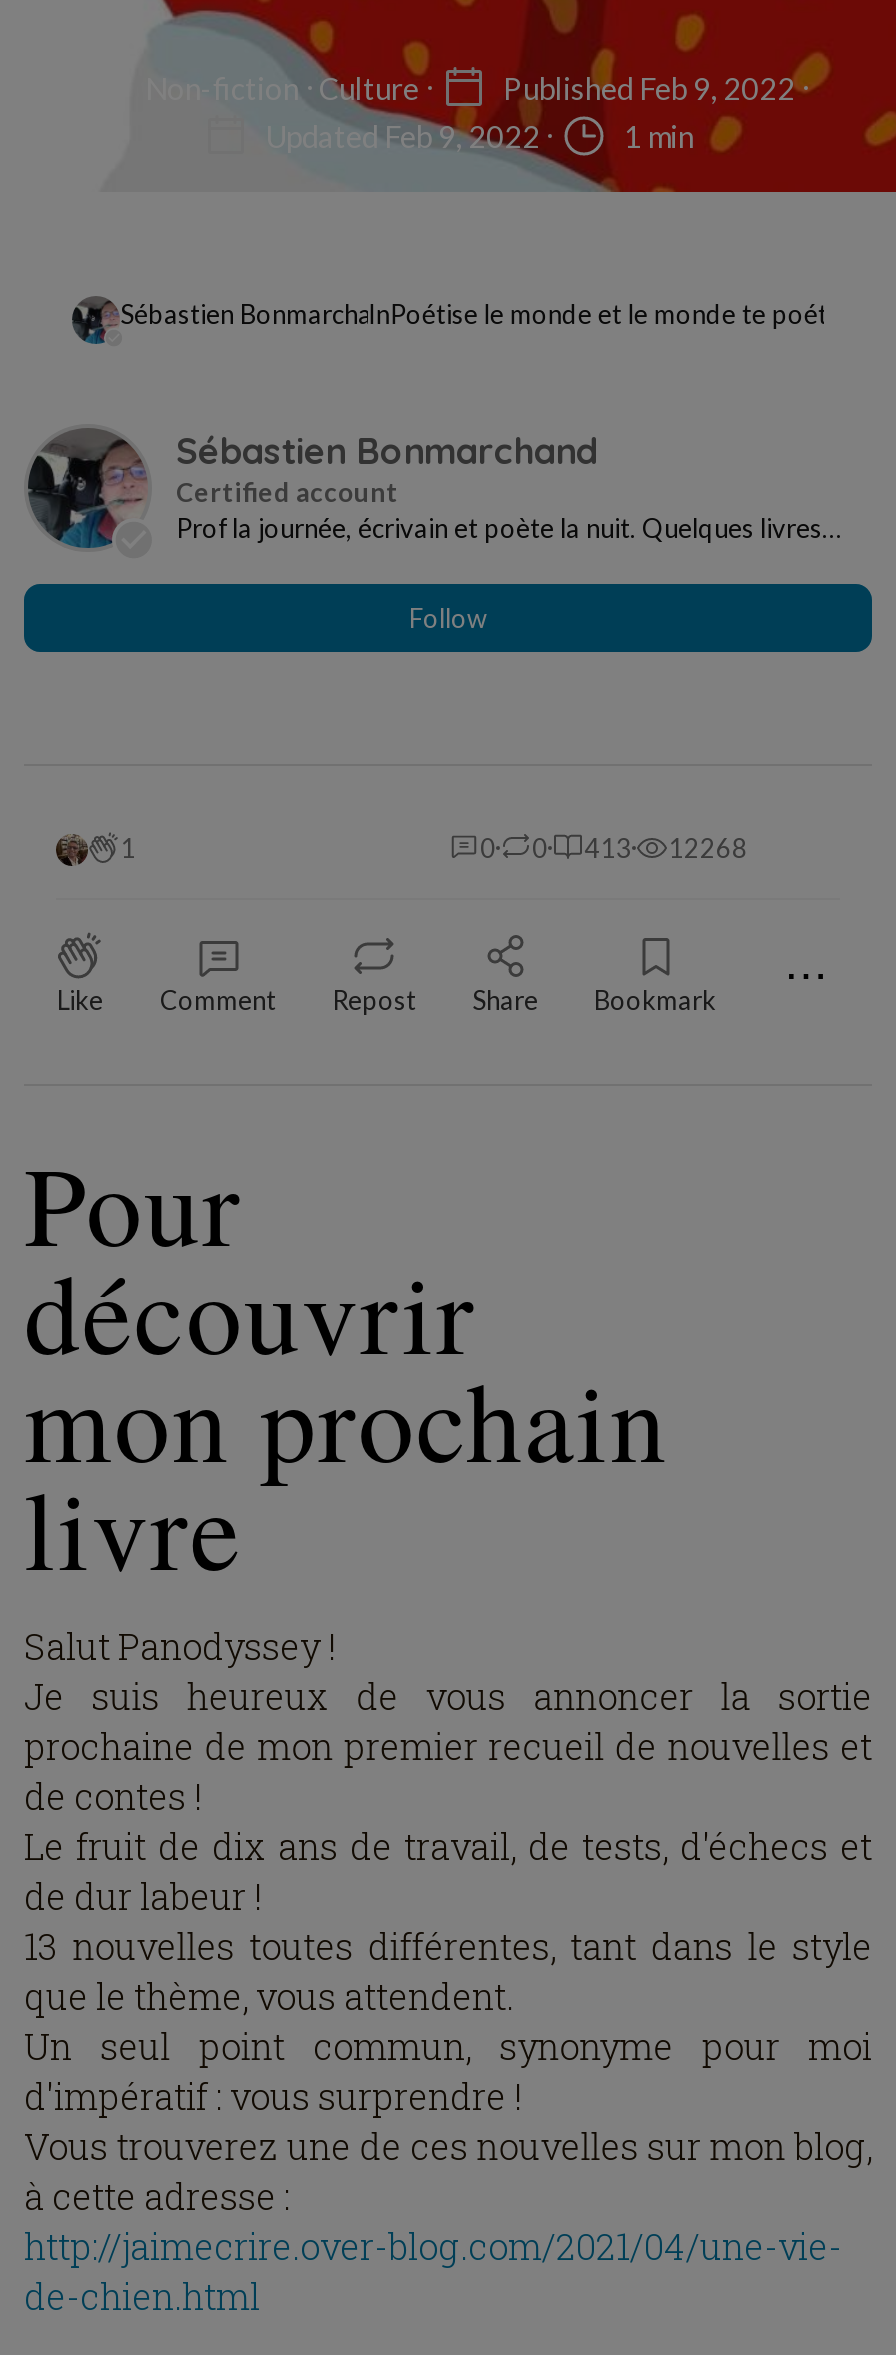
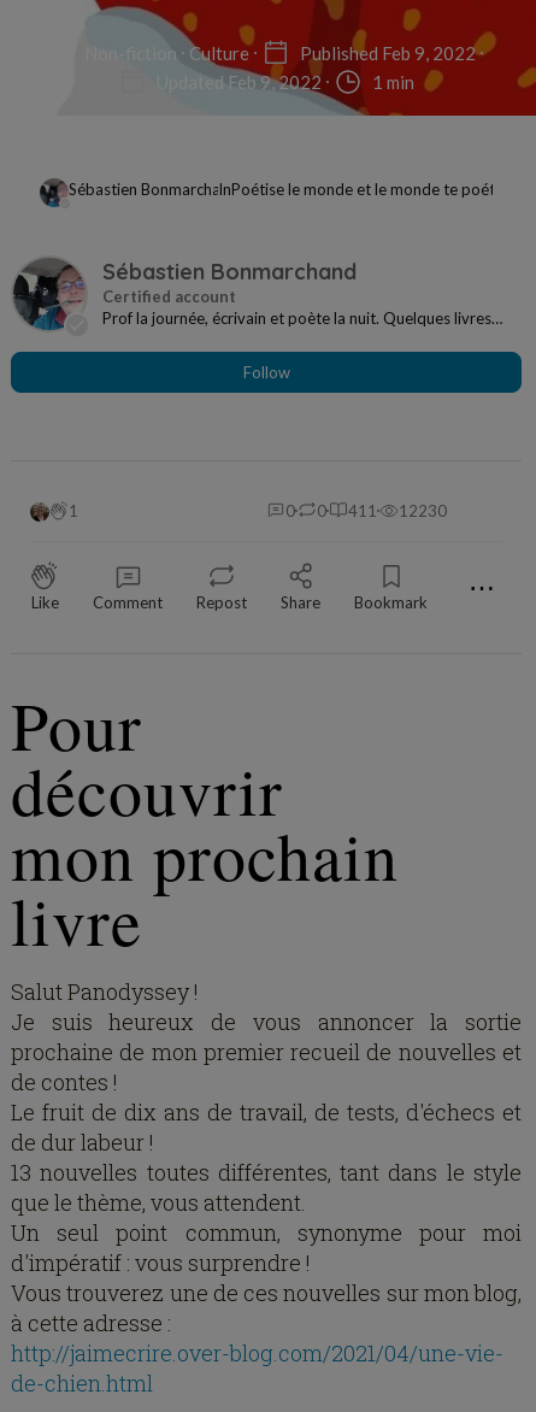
- 413
+ 411

- 12268
+ 12230
